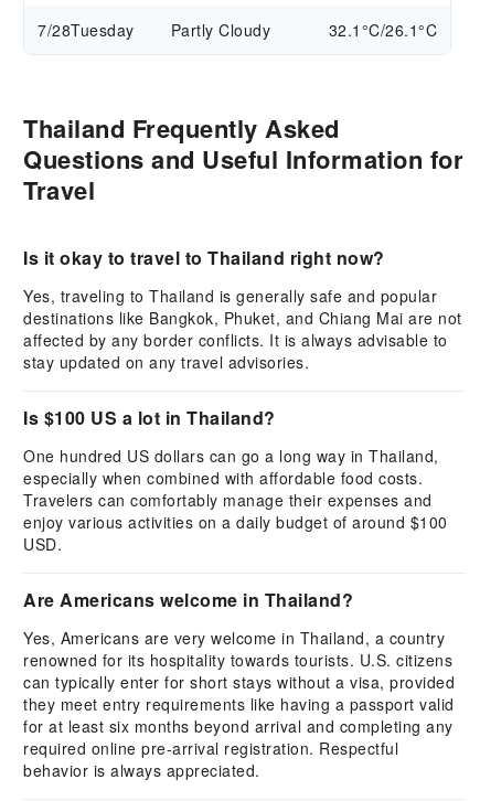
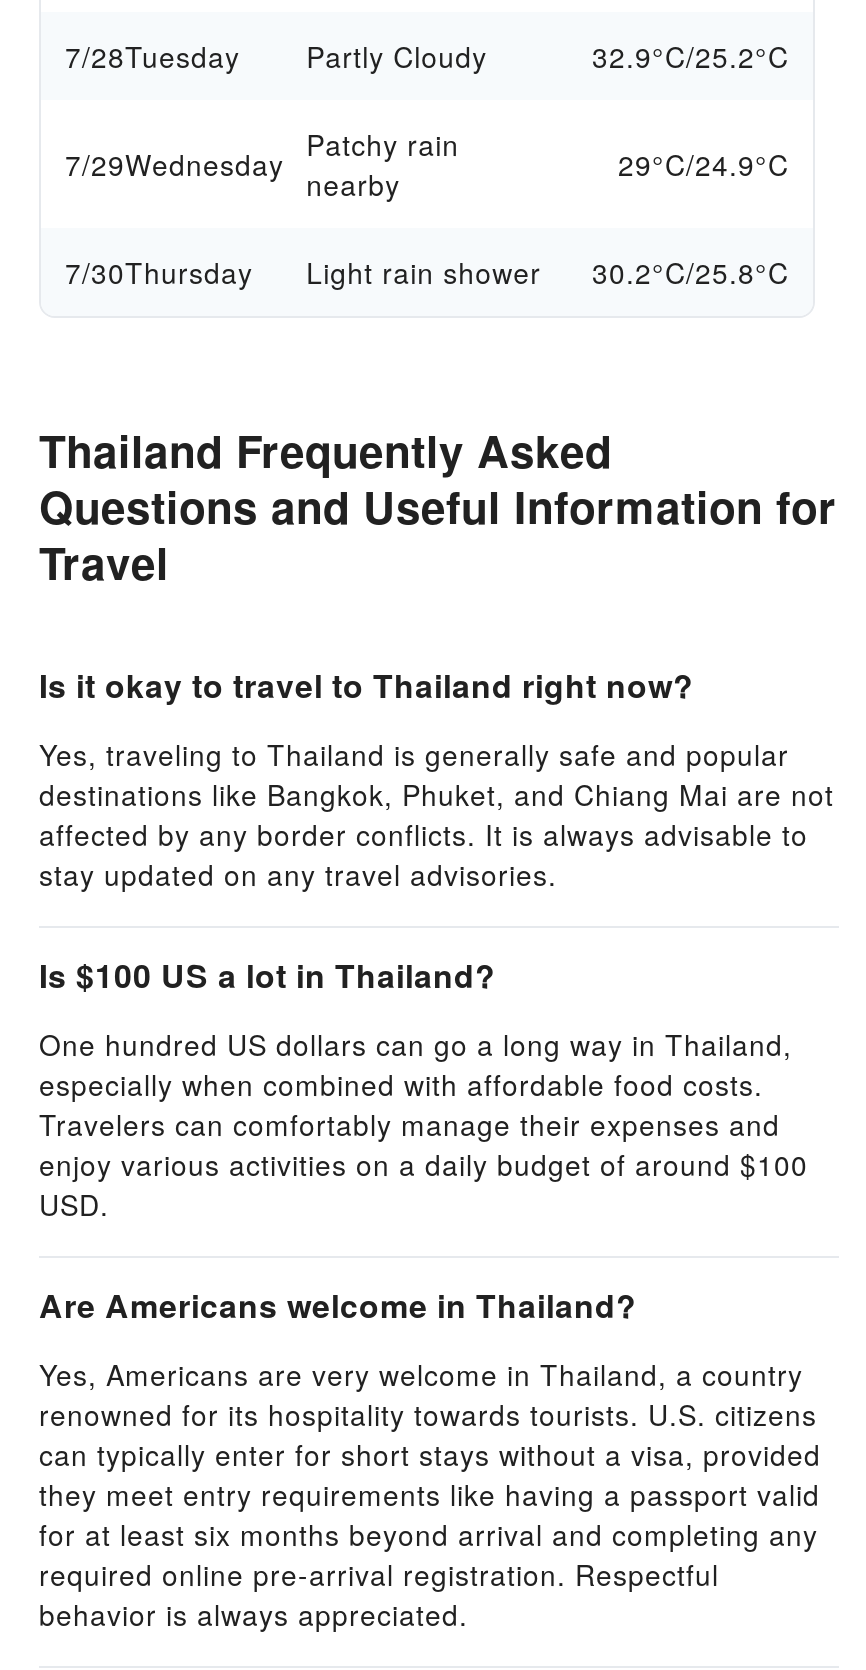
- 32.1°C/26.1°C
+ 32.9°C/25.2°C
+ 7/29Wednesday Patchy rain
+ nearby
+ 29°C/24.9°C
+ 7/30Thursday
+ Light rain shower
+ 30.2°C/25.8°C
